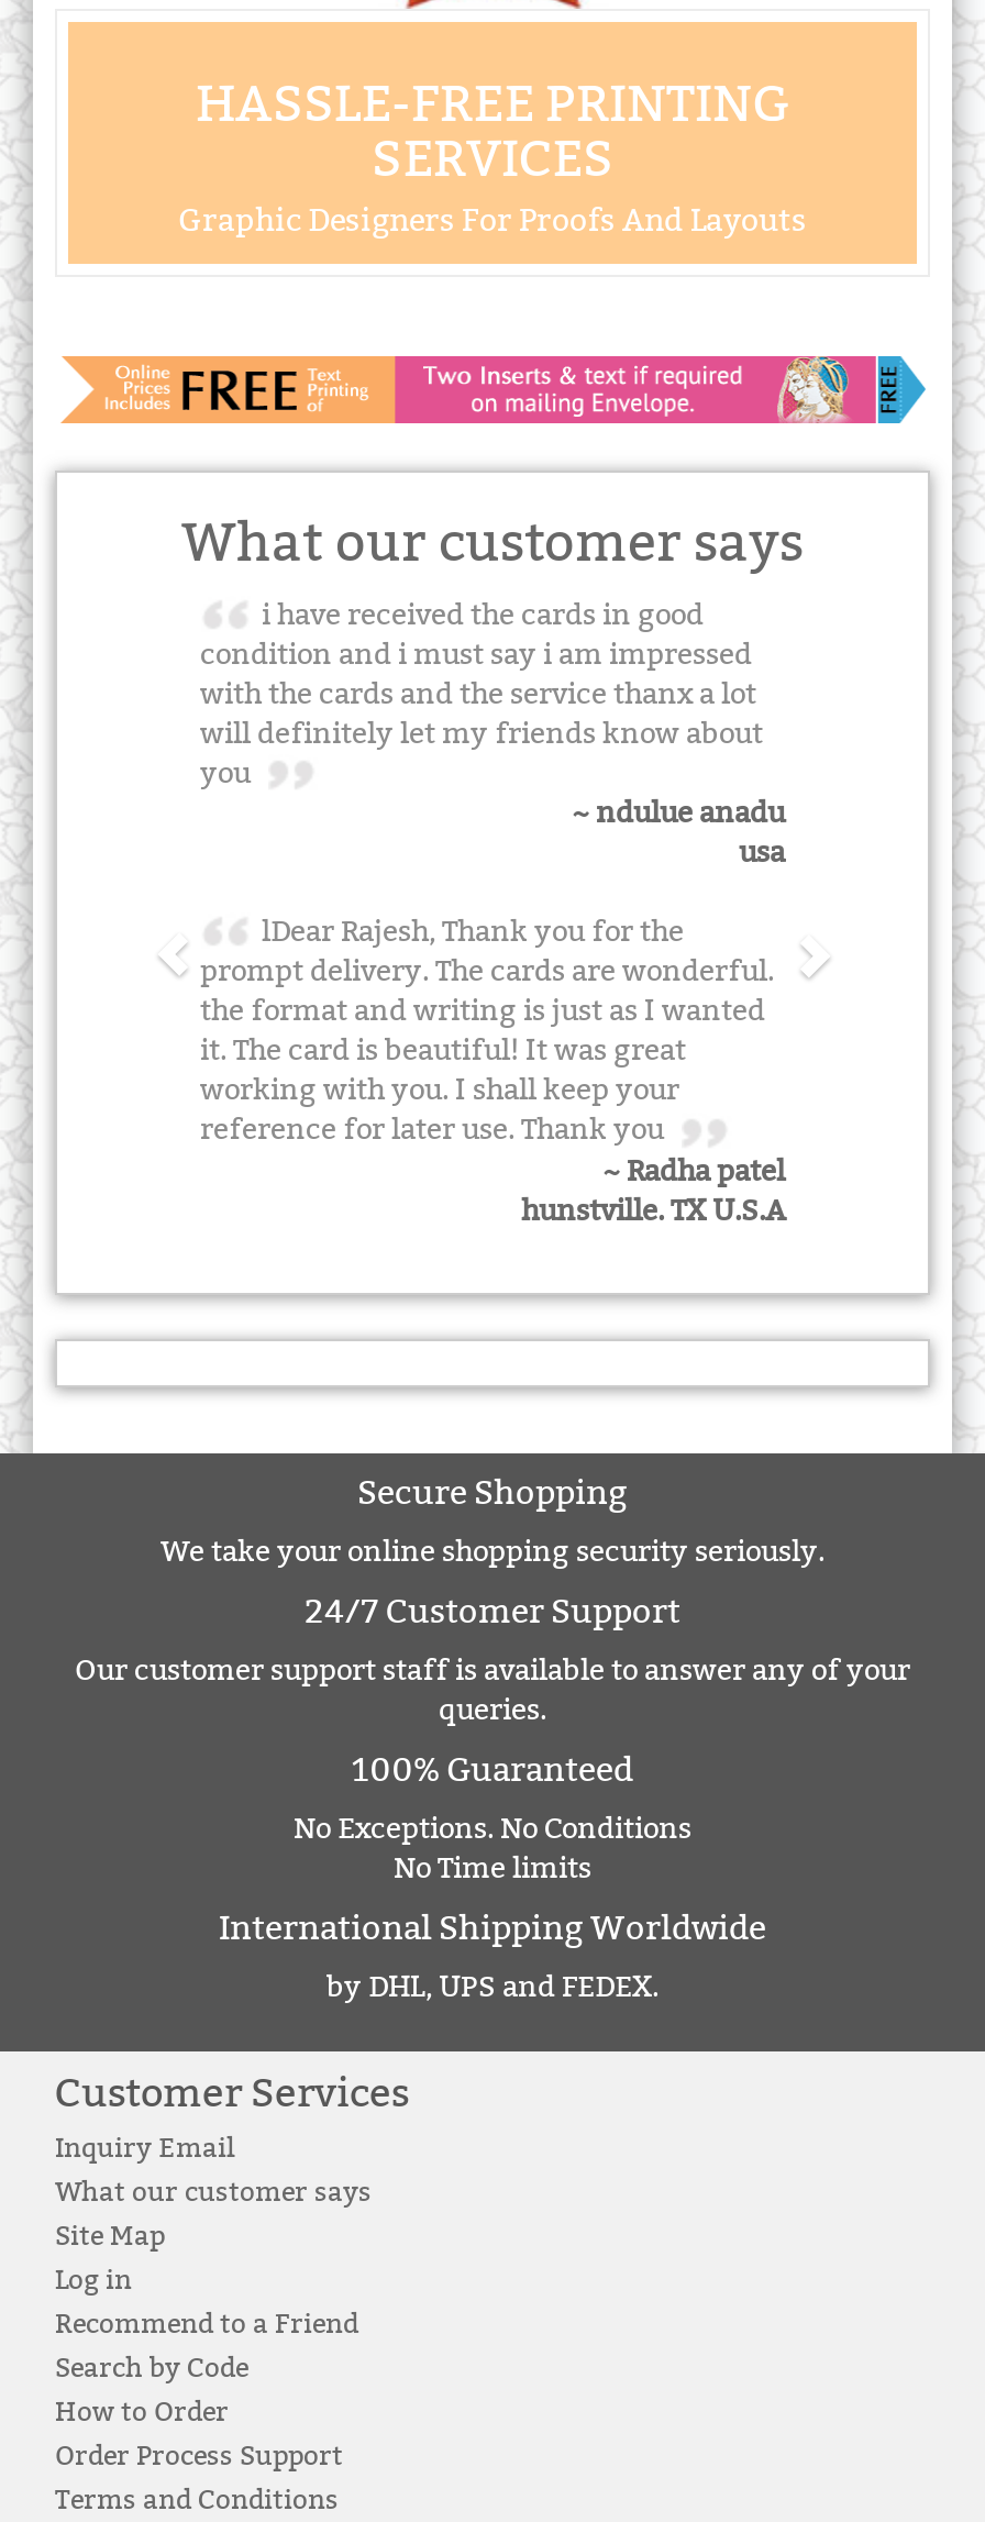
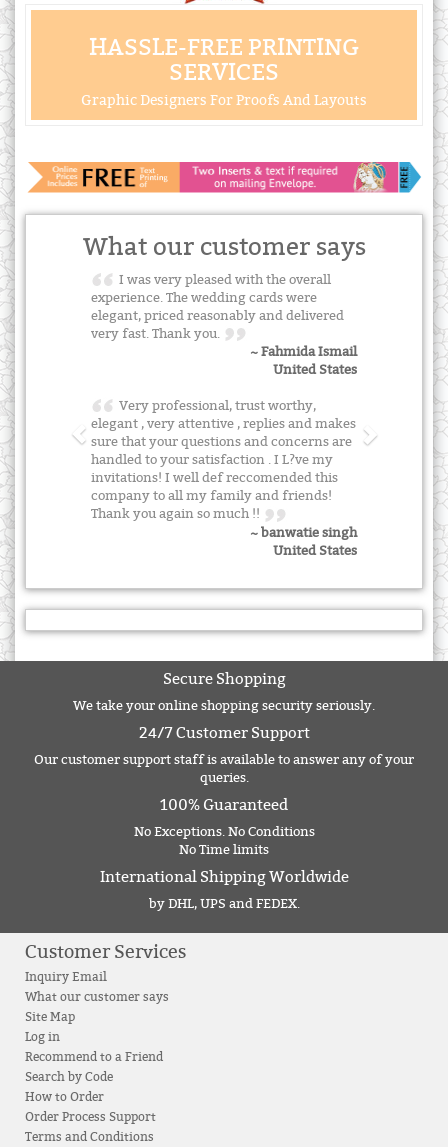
- i have received the cards in good
- condition and i must say i am impressed
- with the cards and the service thanx a lot
- will definitely let my friends know about
- you
- ~ ndulue anadu
- usa
+ I was very pleased with the overall
+ experience. The wedding cards were
+ elegant, priced reasonably and delivered
+ very fast. Thank you.
+ ~ Fahmida Ismail
+ United States

- lDear Rajesh, Thank you for the
- prompt delivery. The cards are wonderful.
- the format and writing is just as I wanted
- it. The card is beautiful! It was great
- working with you. I shall keep your
- reference for later use. Thank you
- ~ Radha patel
- hunstville. TX U.S.A
+ Very professional, trust worthy,
+ elegant , very attentive , replies and makes
+ sure that your questions and concerns are
+ handled to your satisfaction . I L?ve my
+ invitations! I well def reccomended this
+ company to all my family and friends!
+ Thank you again so much !!
+ ~ banwatie singh
+ United States
